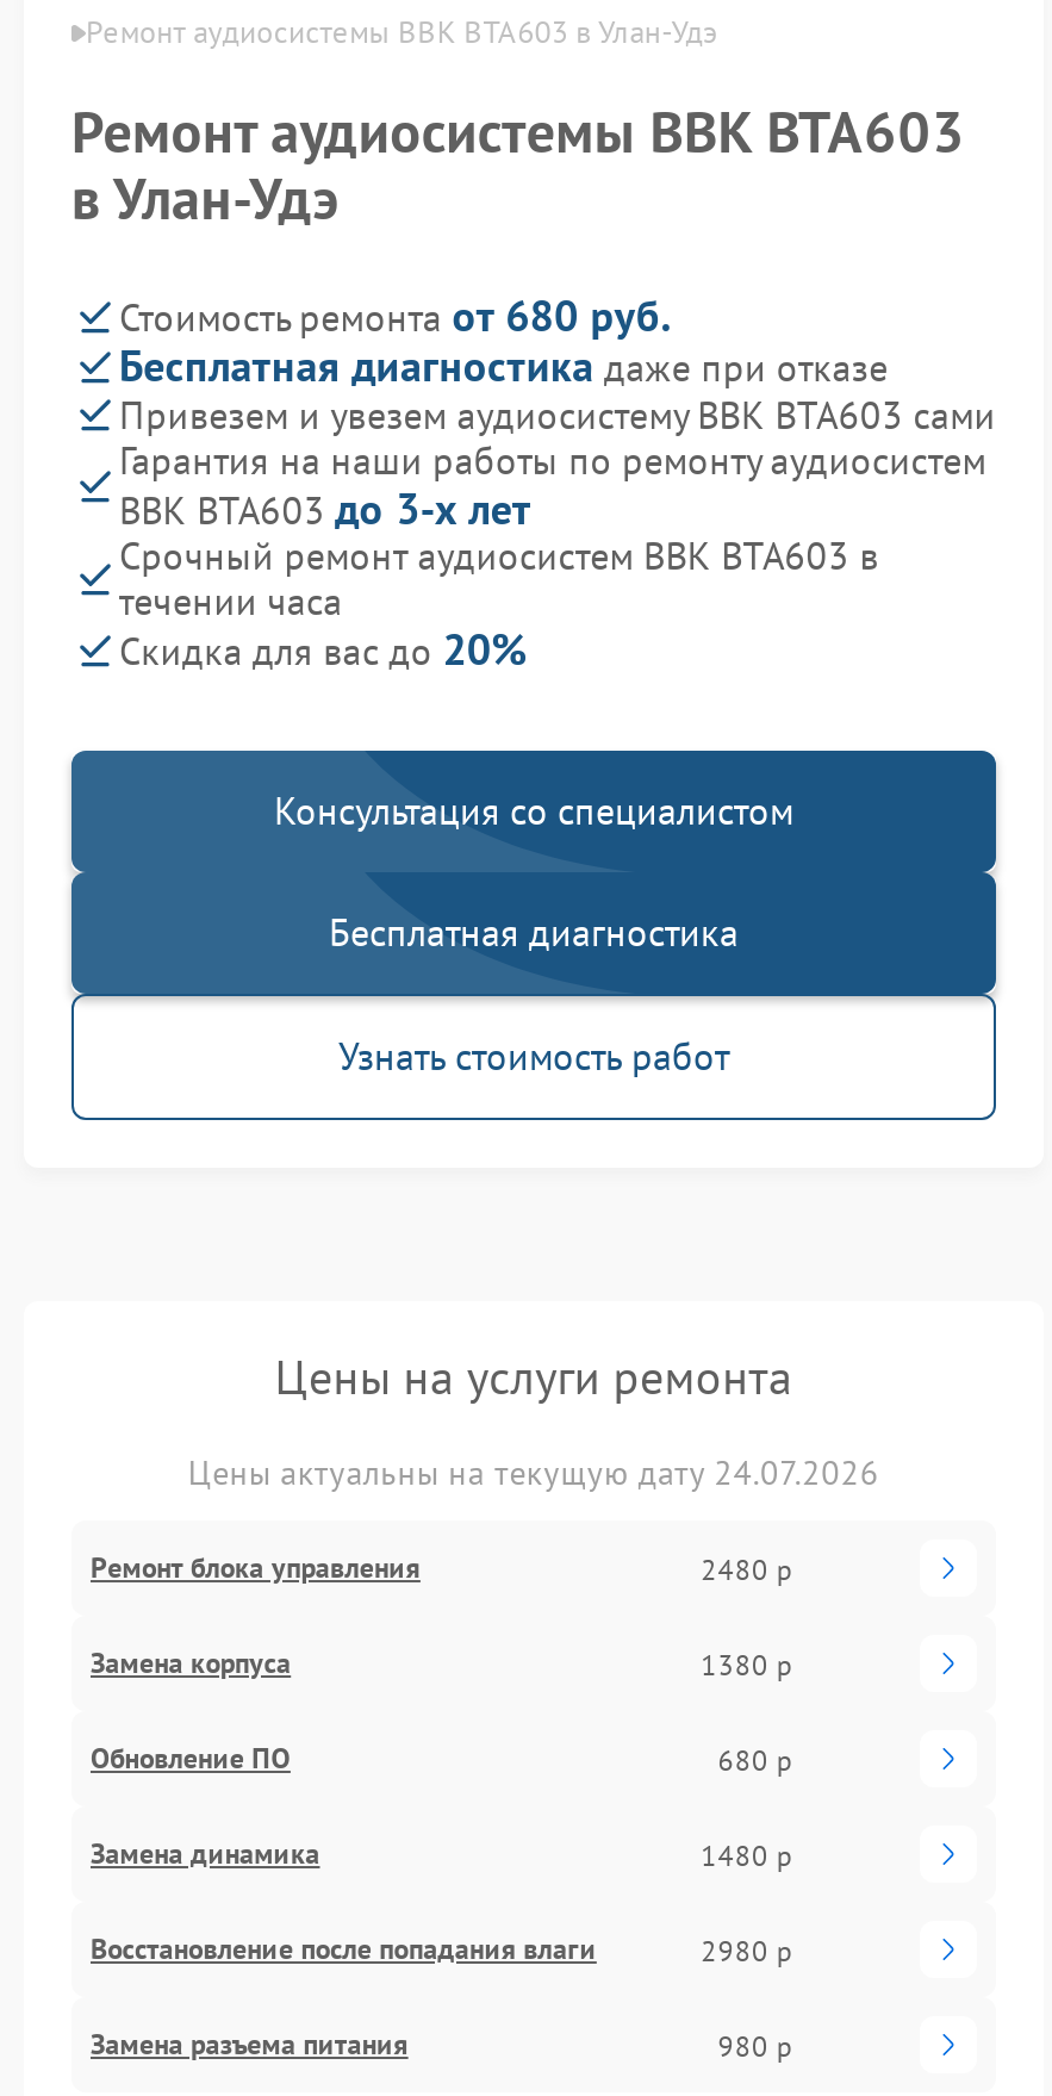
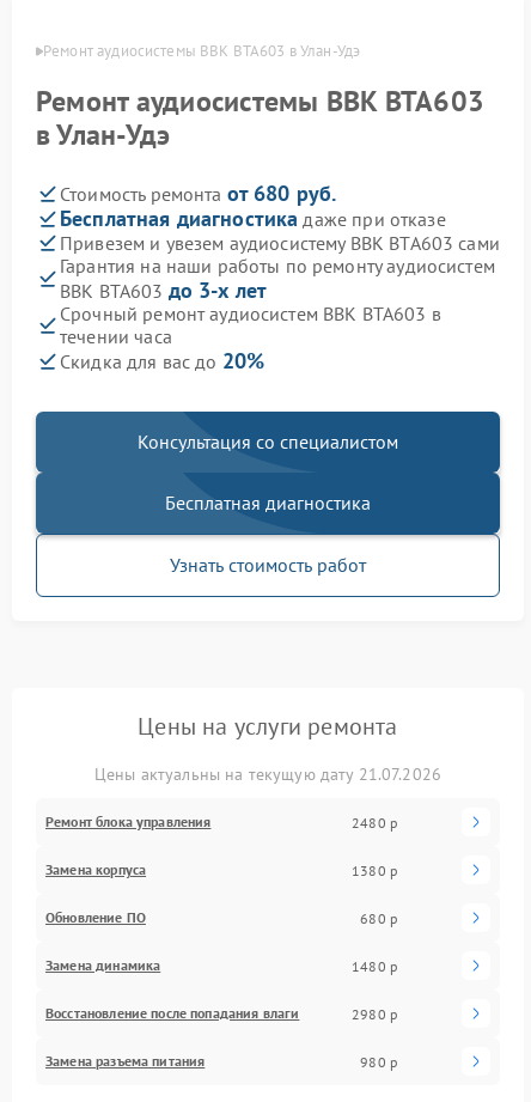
- Цены актуальны на текущую дату 24.07.2026
+ Цены актуальны на текущую дату 21.07.2026
